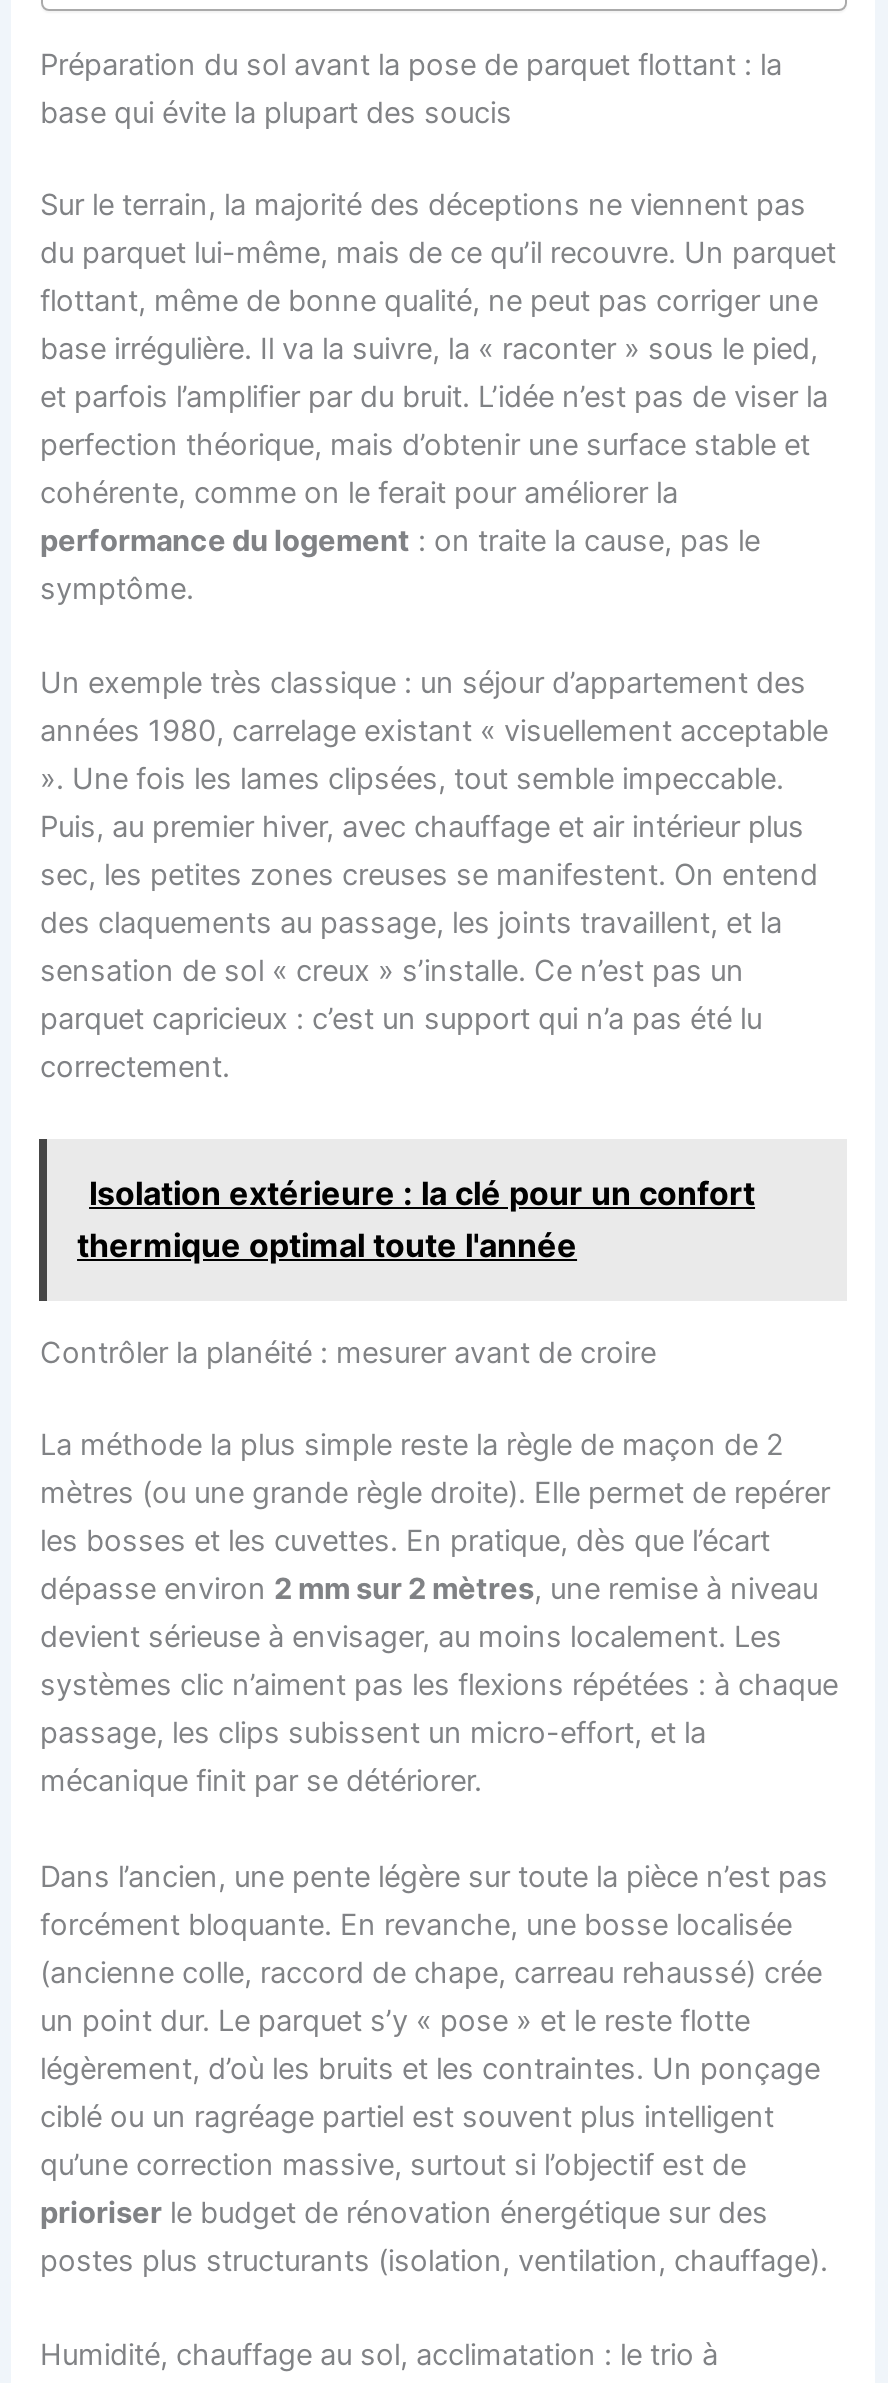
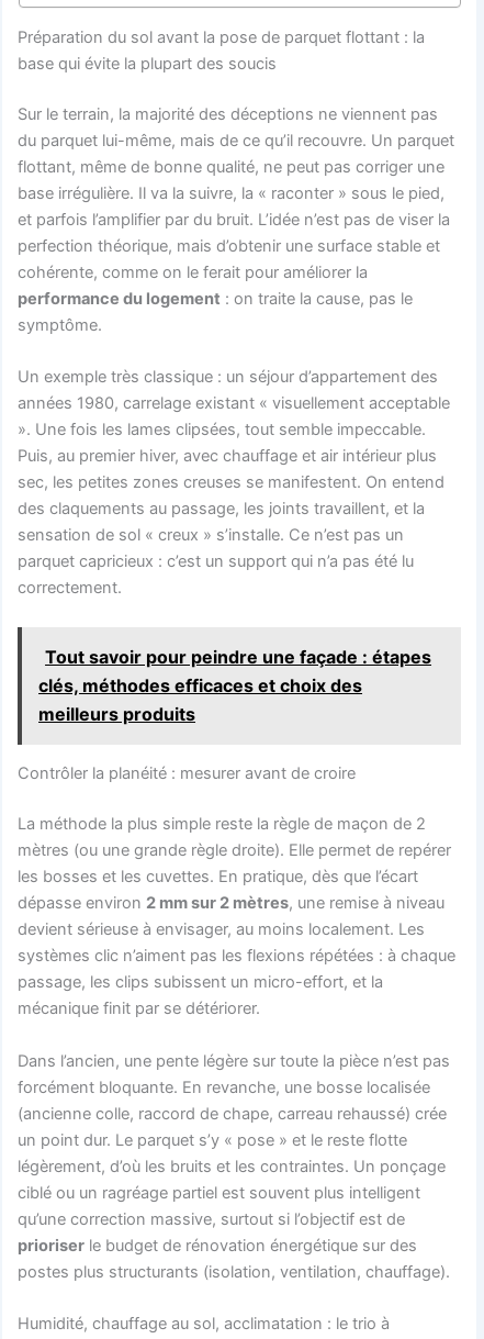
- Isolation extérieure : la clé pour un confort
- thermique optimal toute l'année
+ Tout savoir pour peindre une façade : étapes
+ clés, méthodes efficaces et choix des
+ meilleurs produits
